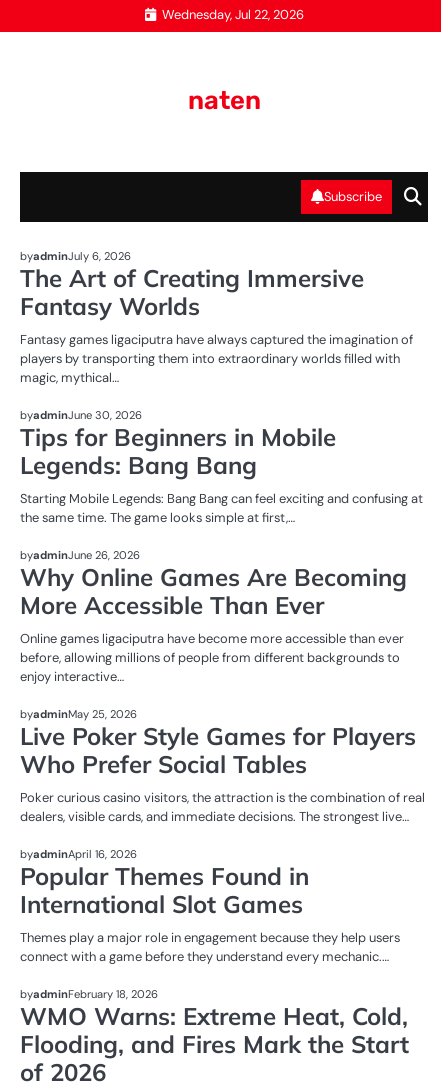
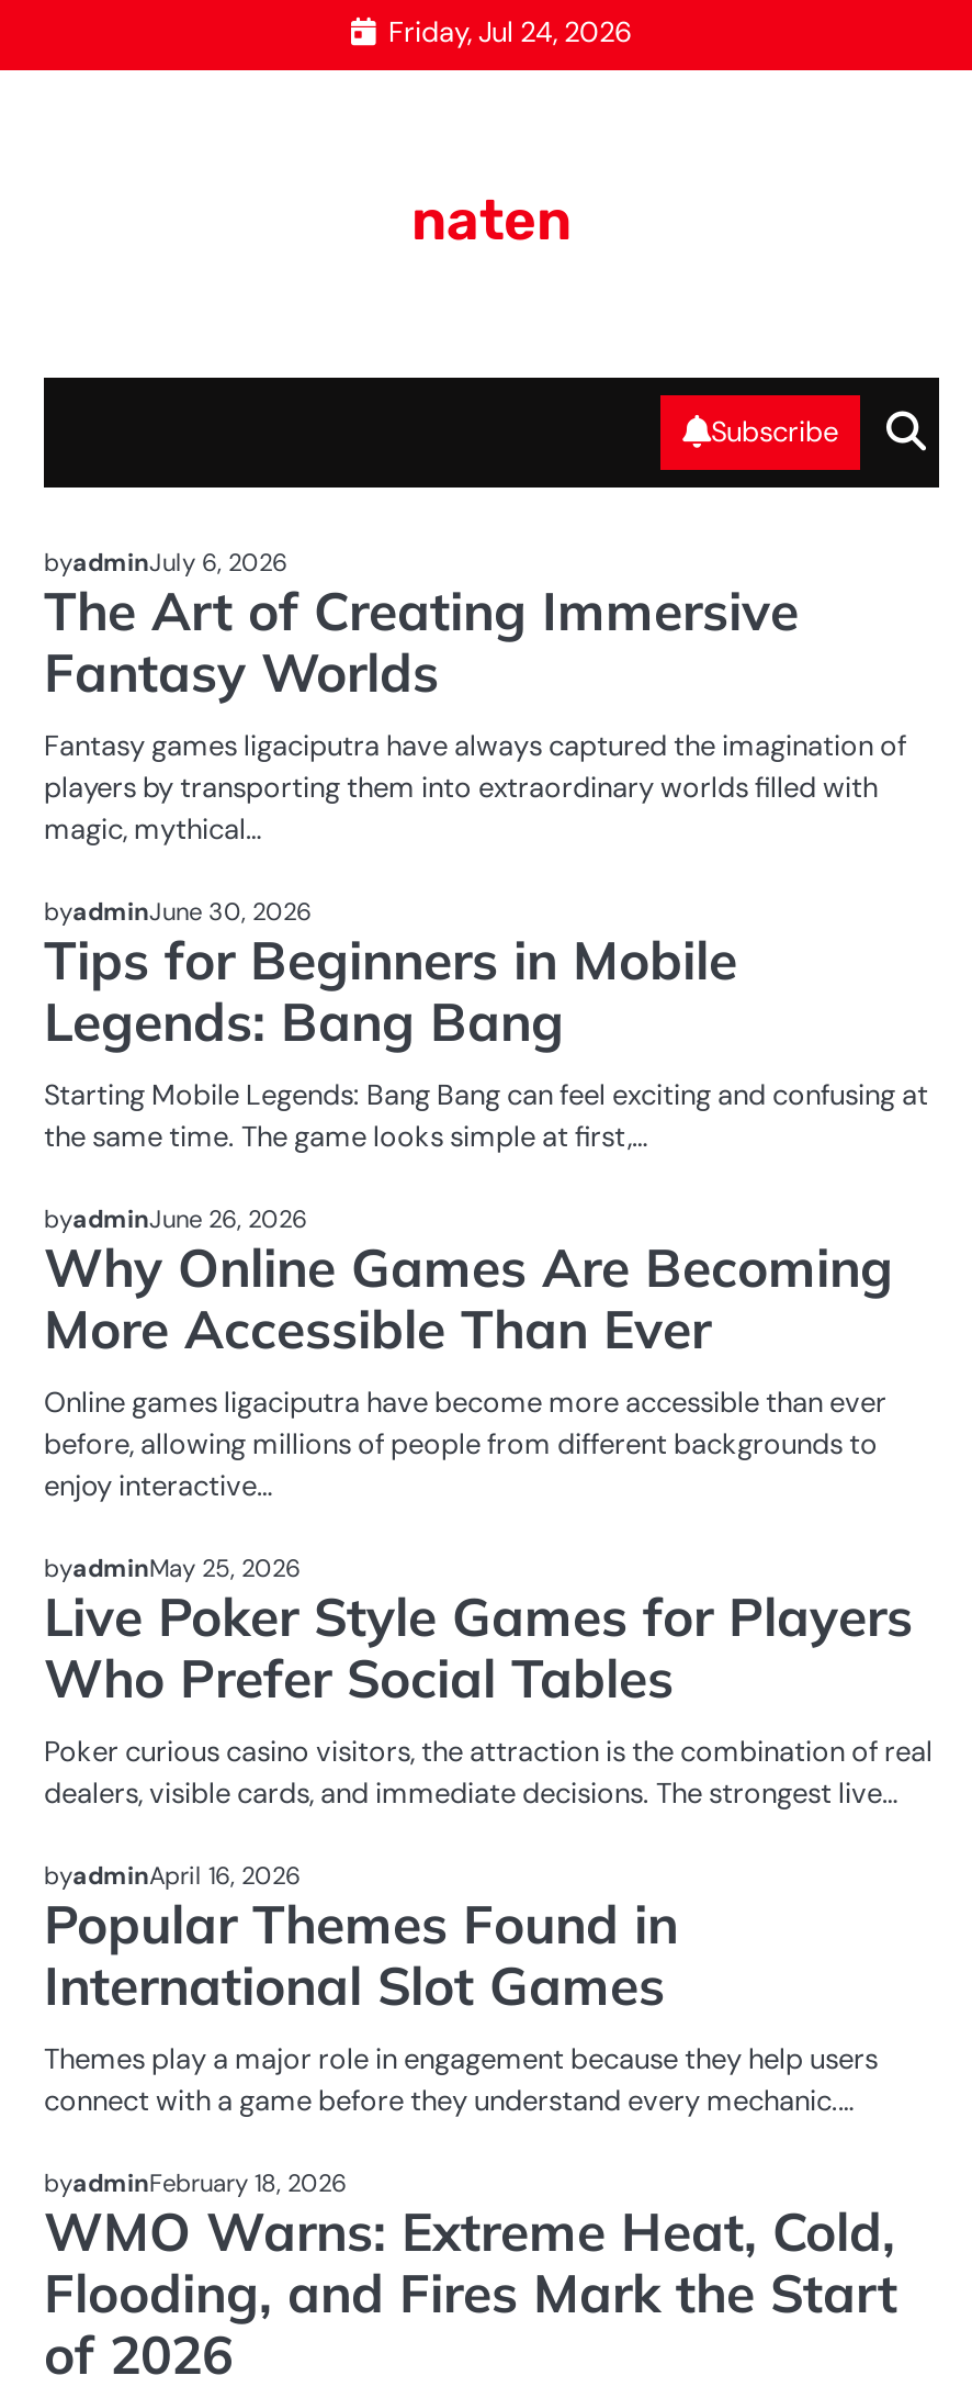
- Wednesday, Jul 22, 2026
+ Friday, Jul 24, 2026
